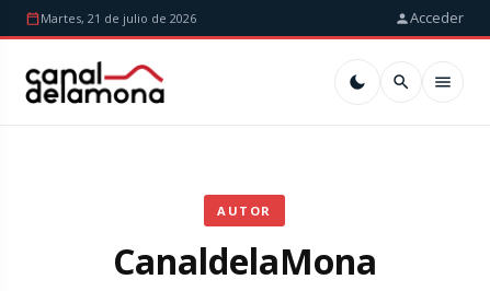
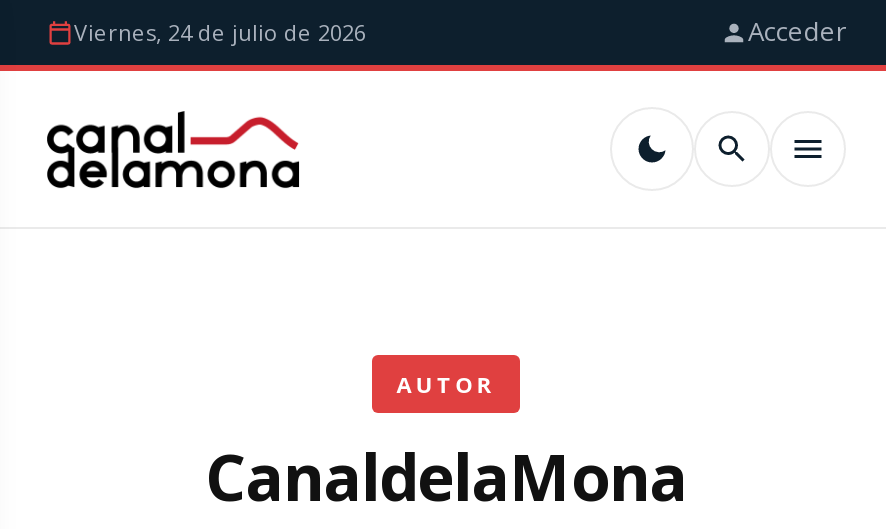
- Martes, 21 de julio de 2026
+ Viernes, 24 de julio de 2026
